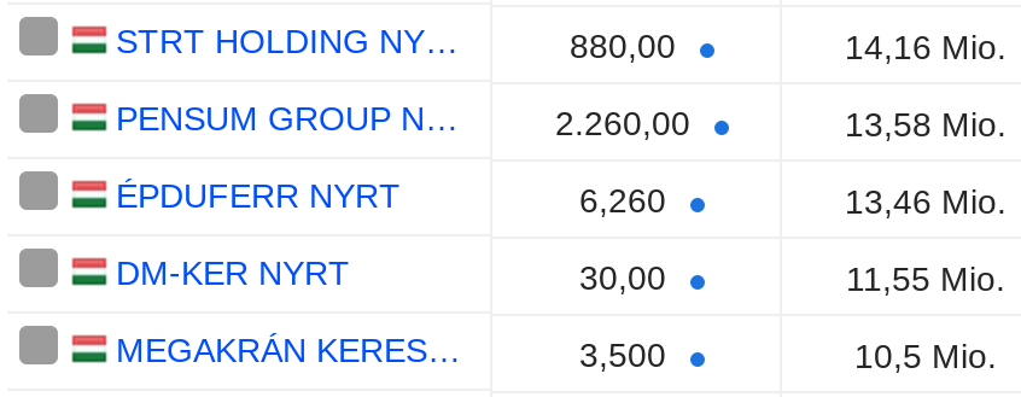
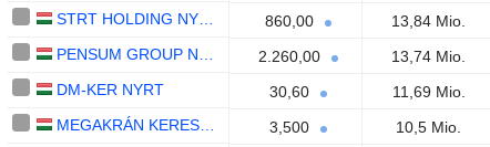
- 880,00
+ 860,00

- 14,16 Mio.
+ 13,84 Mio.

- 13,58 Mio.
- ÉPDUFERR NYRT
- 6,260
- 13,46 Mio.
+ 13,74 Mio.

- 30,00
+ 30,60

- 11,55 Mio.
+ 11,69 Mio.
